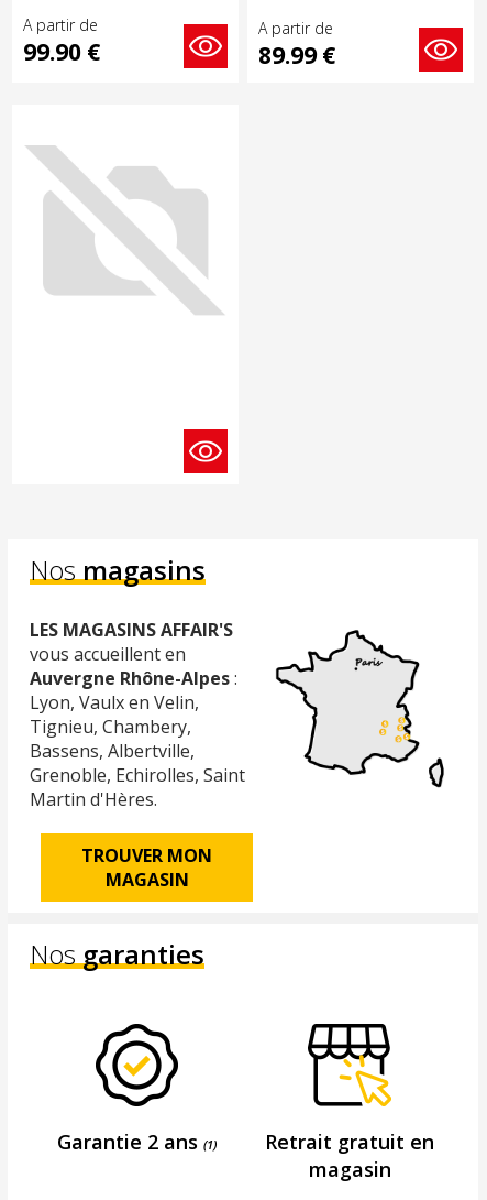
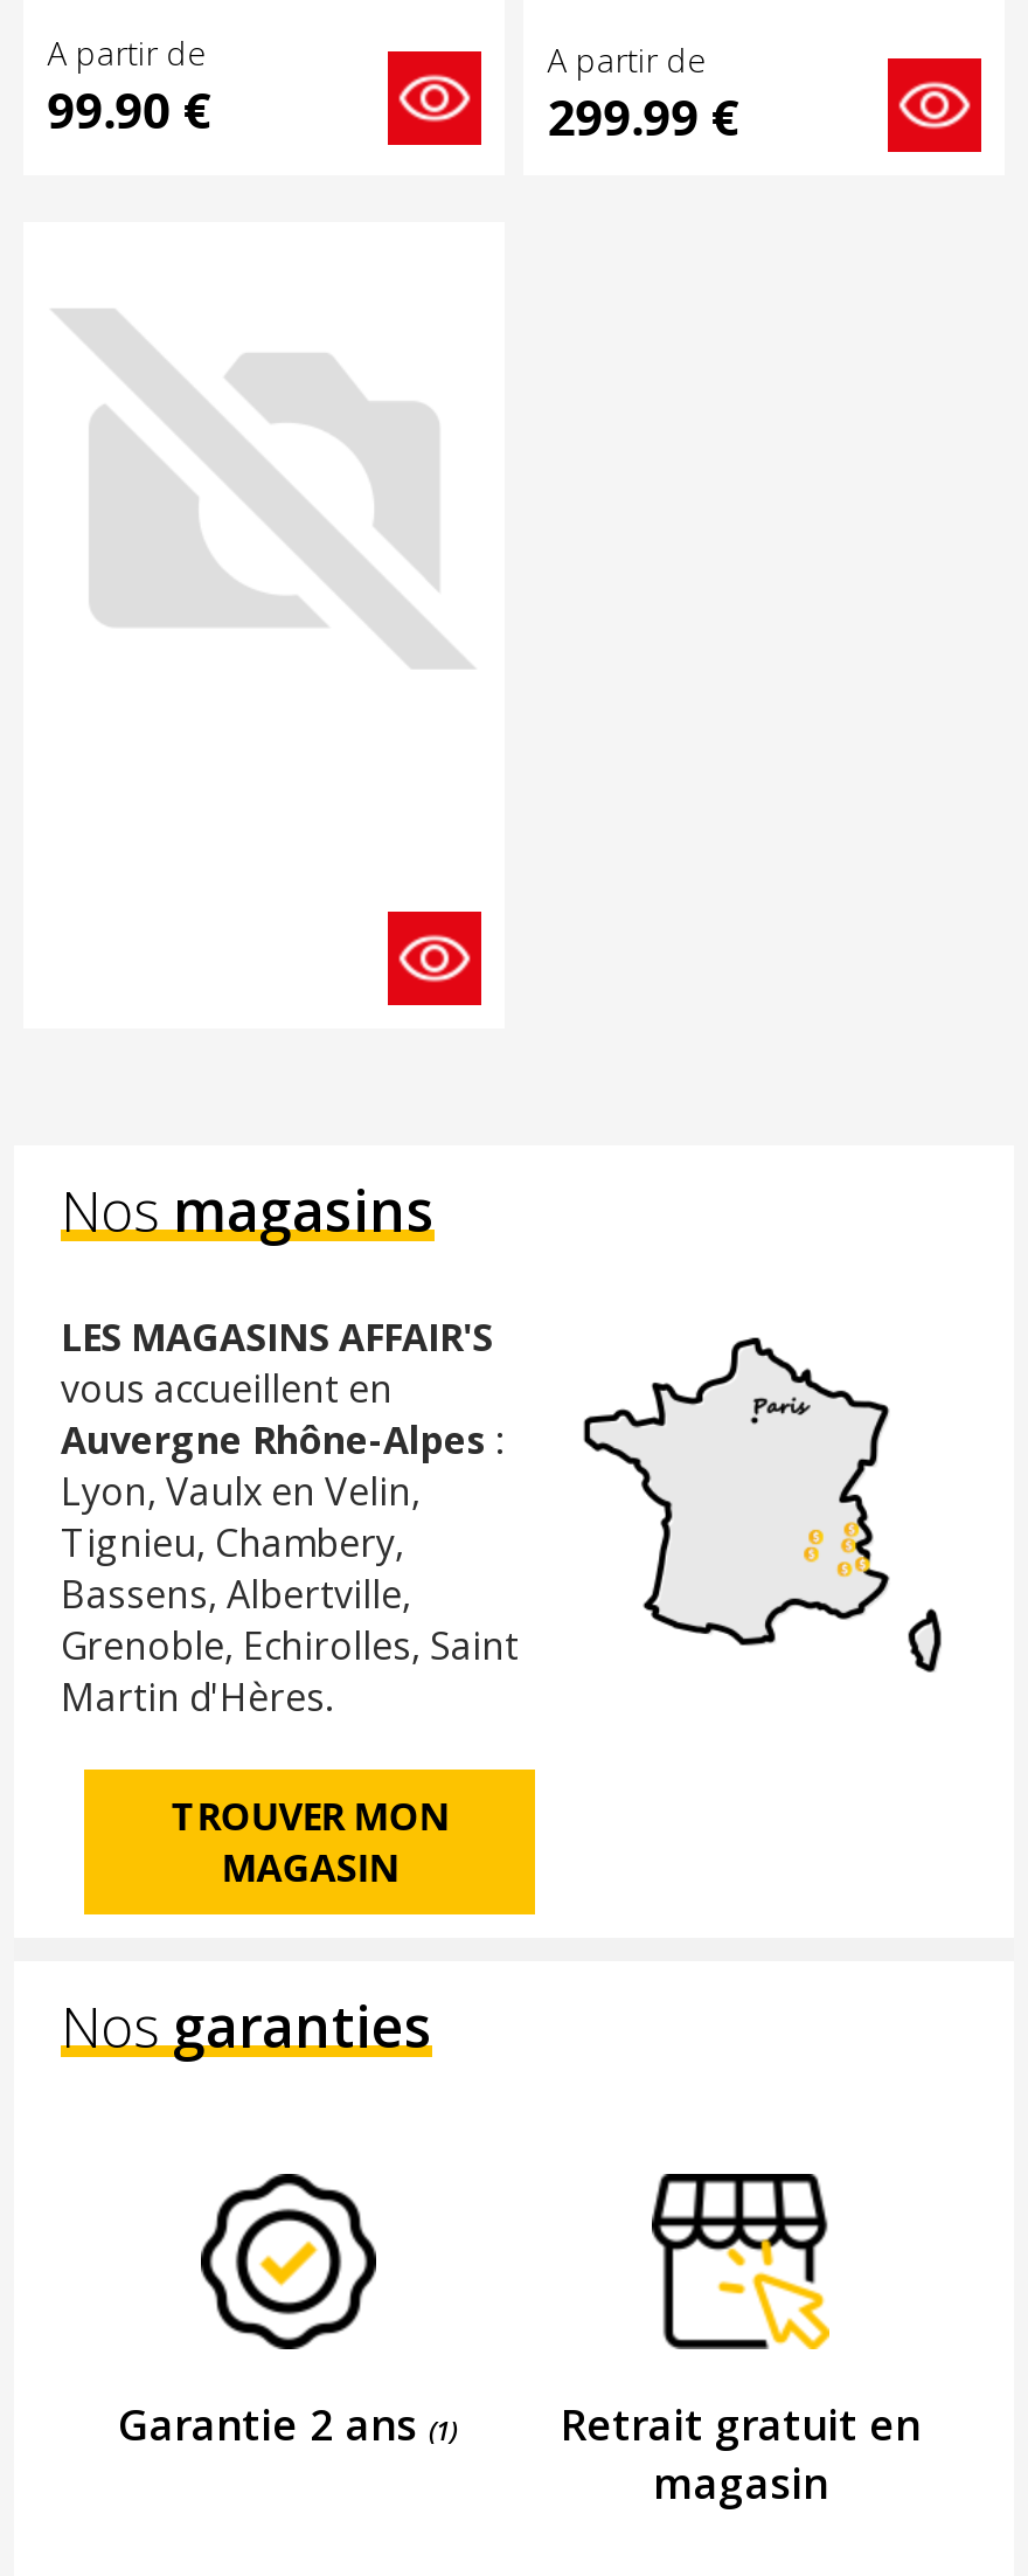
- 89.99 €
+ 299.99 €
